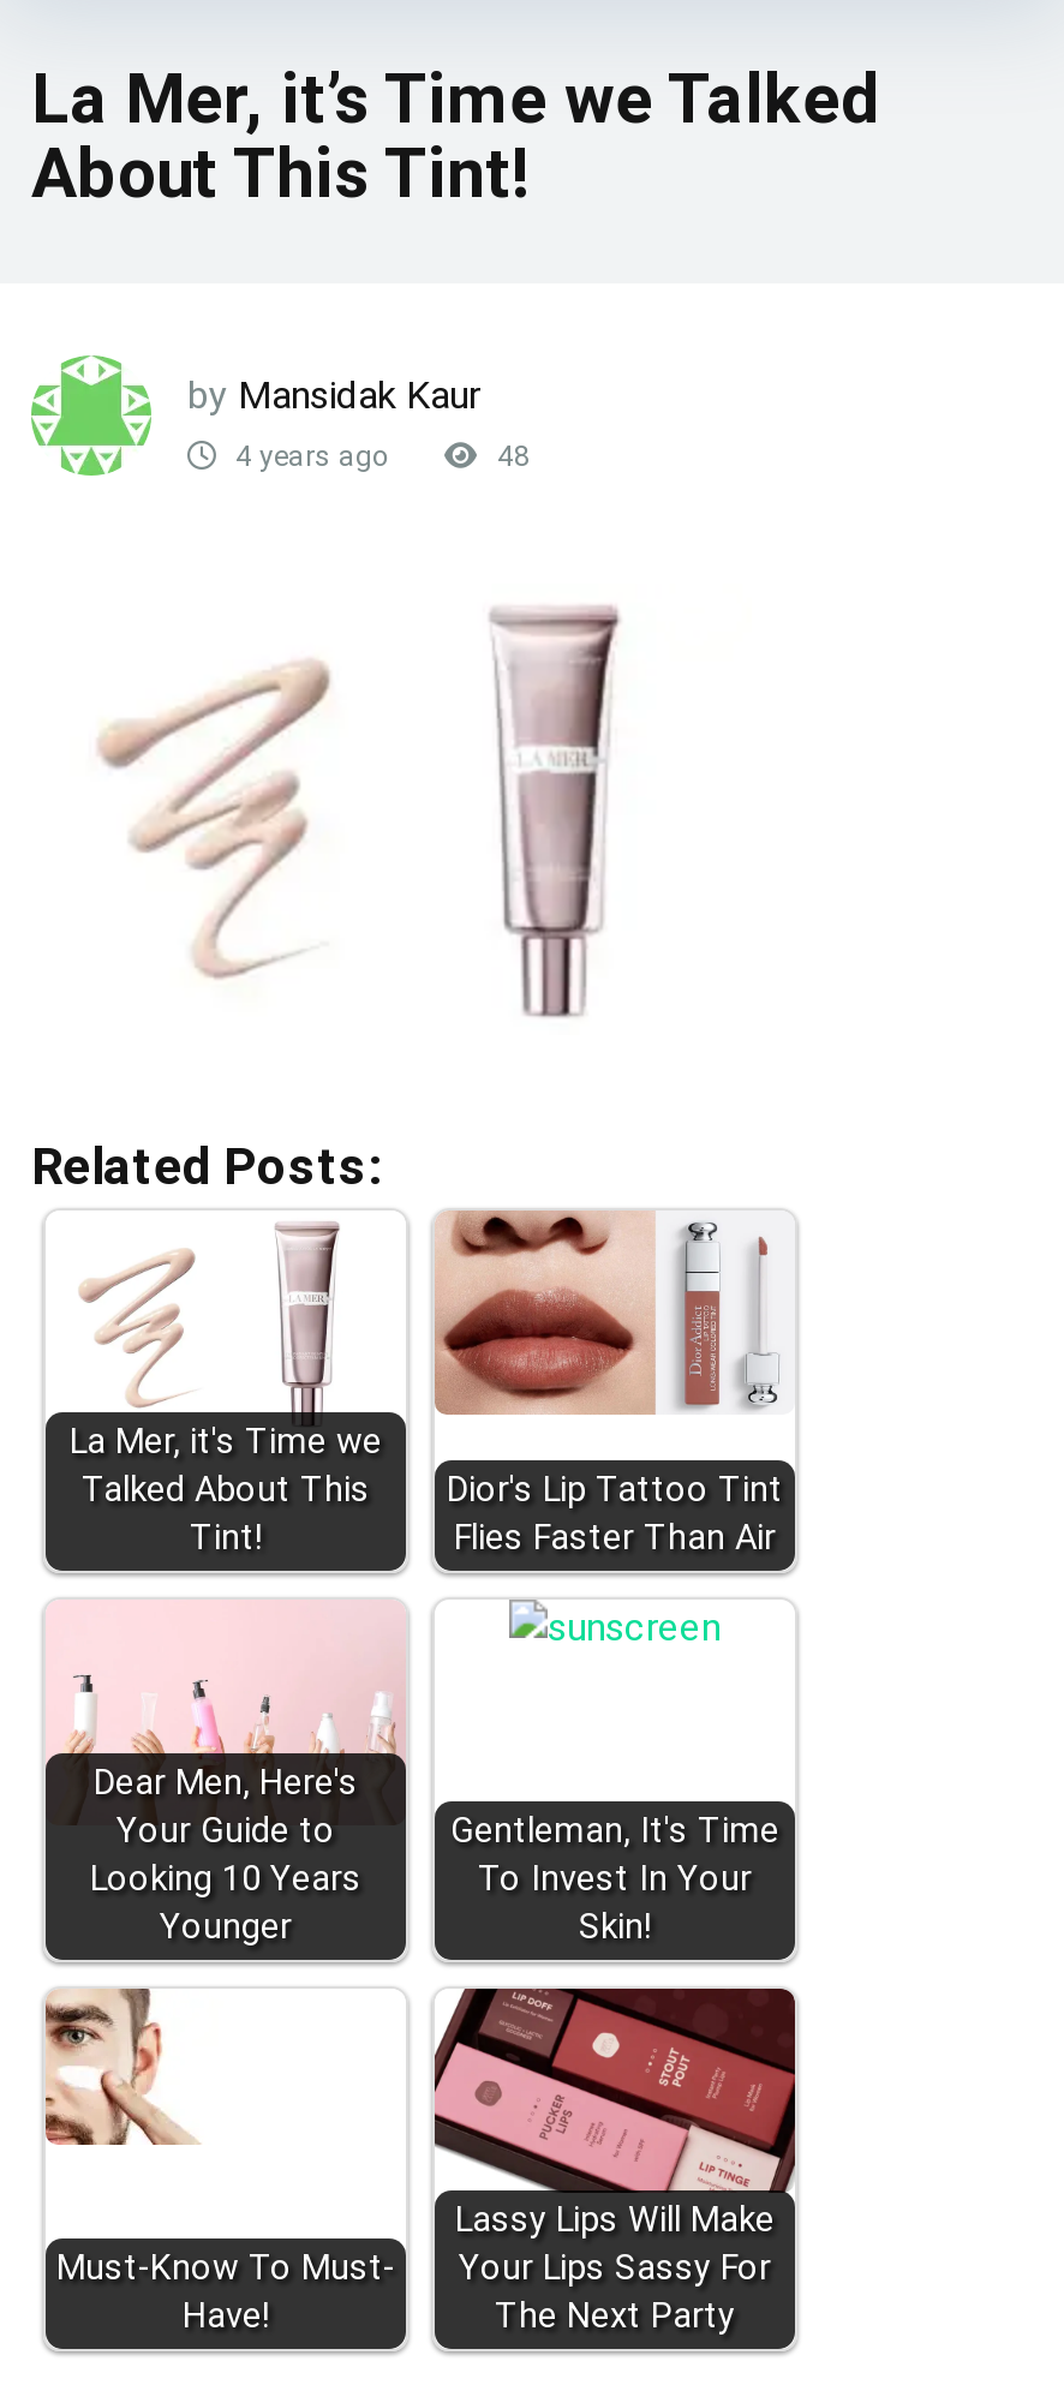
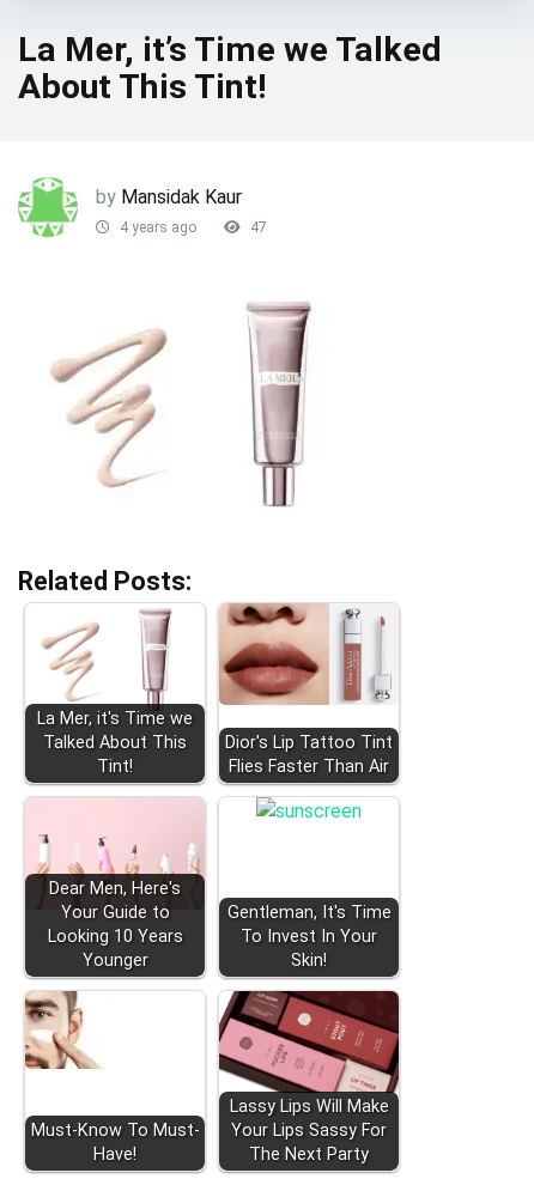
- 48
+ 47
